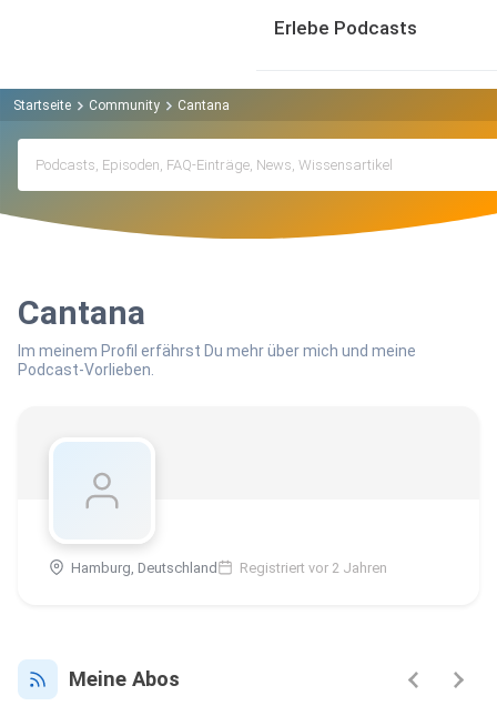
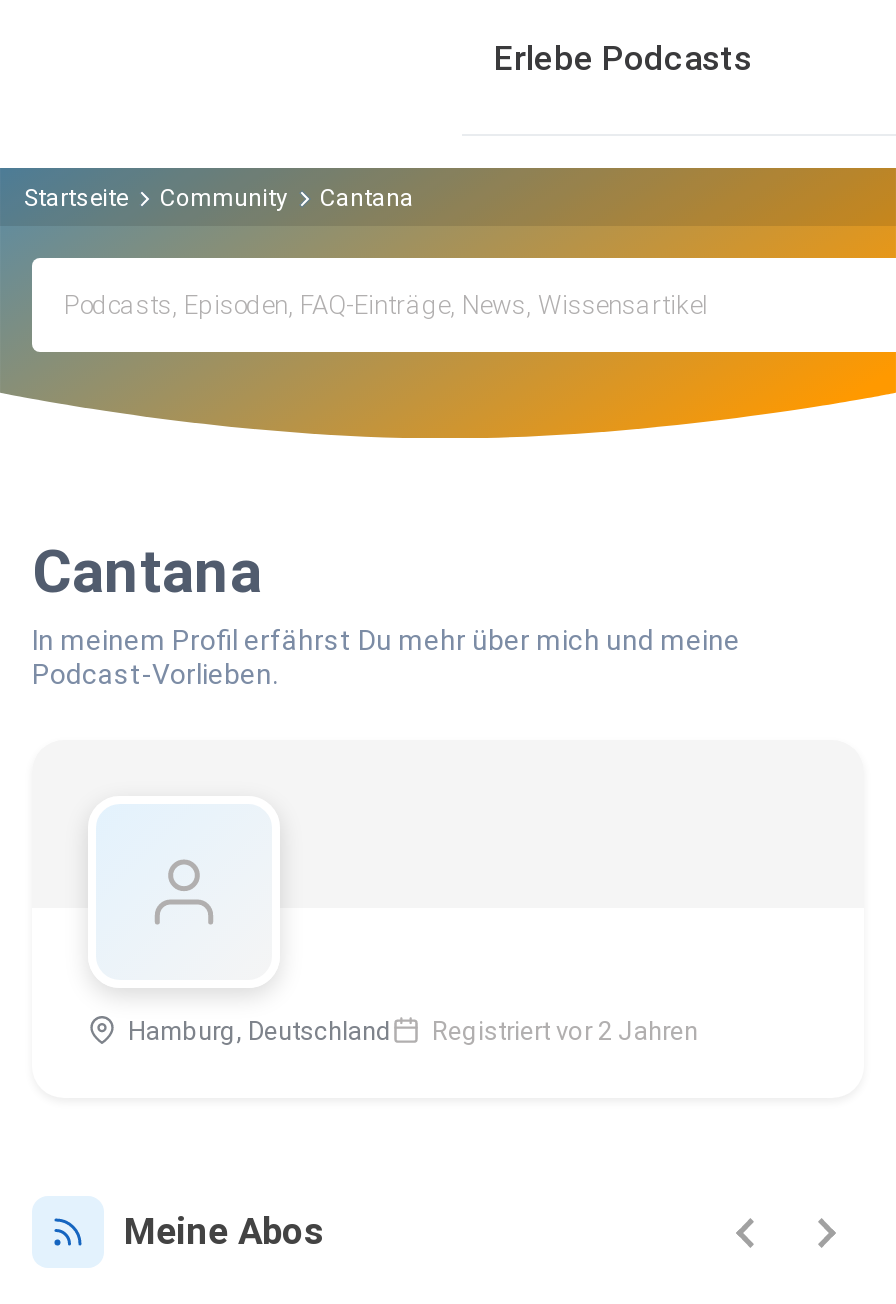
- Im meinem Profil erfährst Du mehr über mich und meine
+ In meinem Profil erfährst Du mehr über mich und meine
